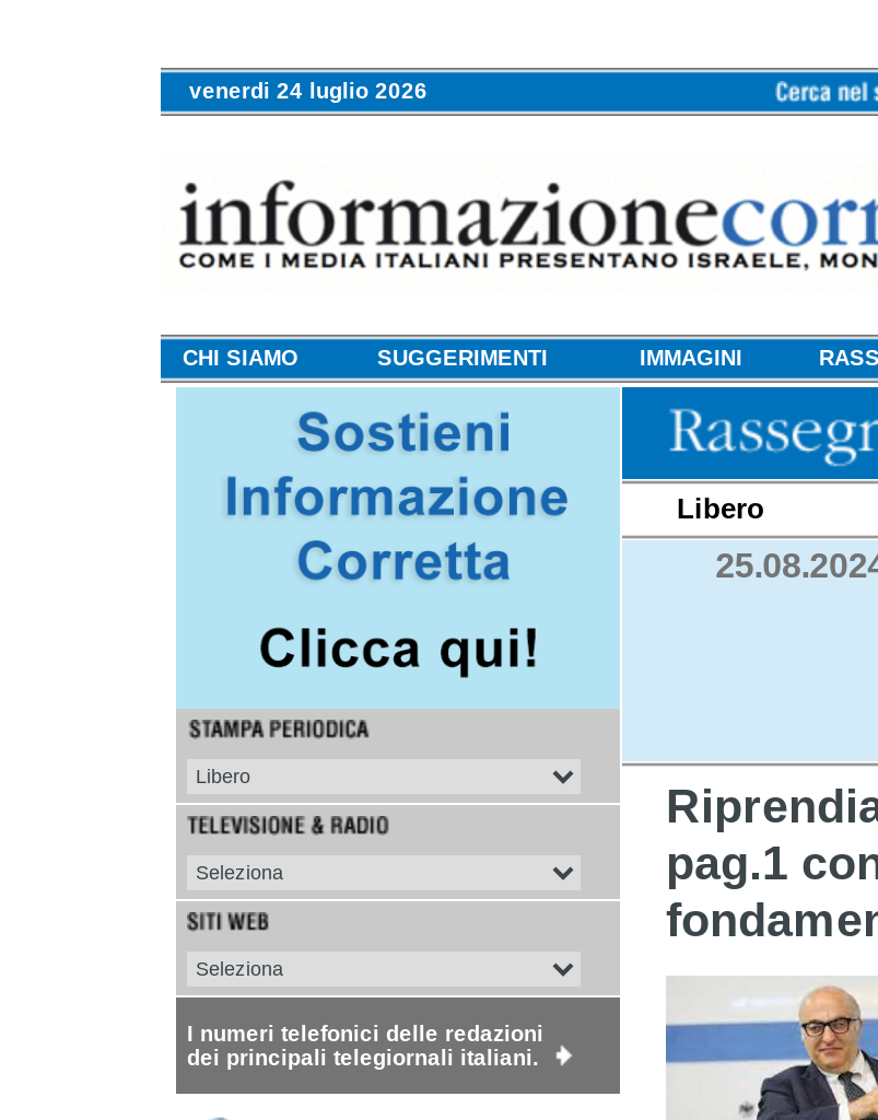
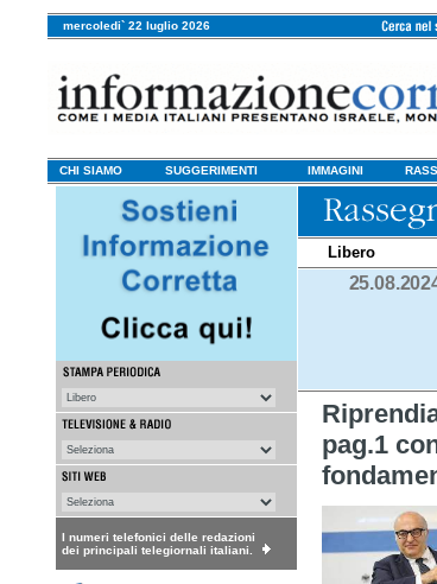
- venerdi 24 luglio 2026
+ mercoledi` 22 luglio 2026
